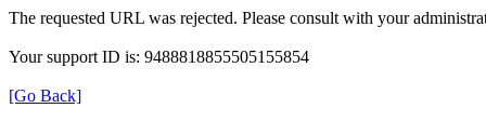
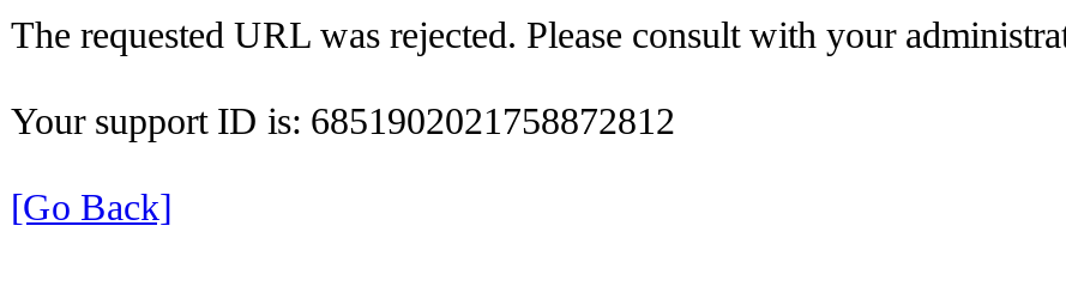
- Your support ID is: 9488818855505155854
+ Your support ID is: 6851902021758872812
